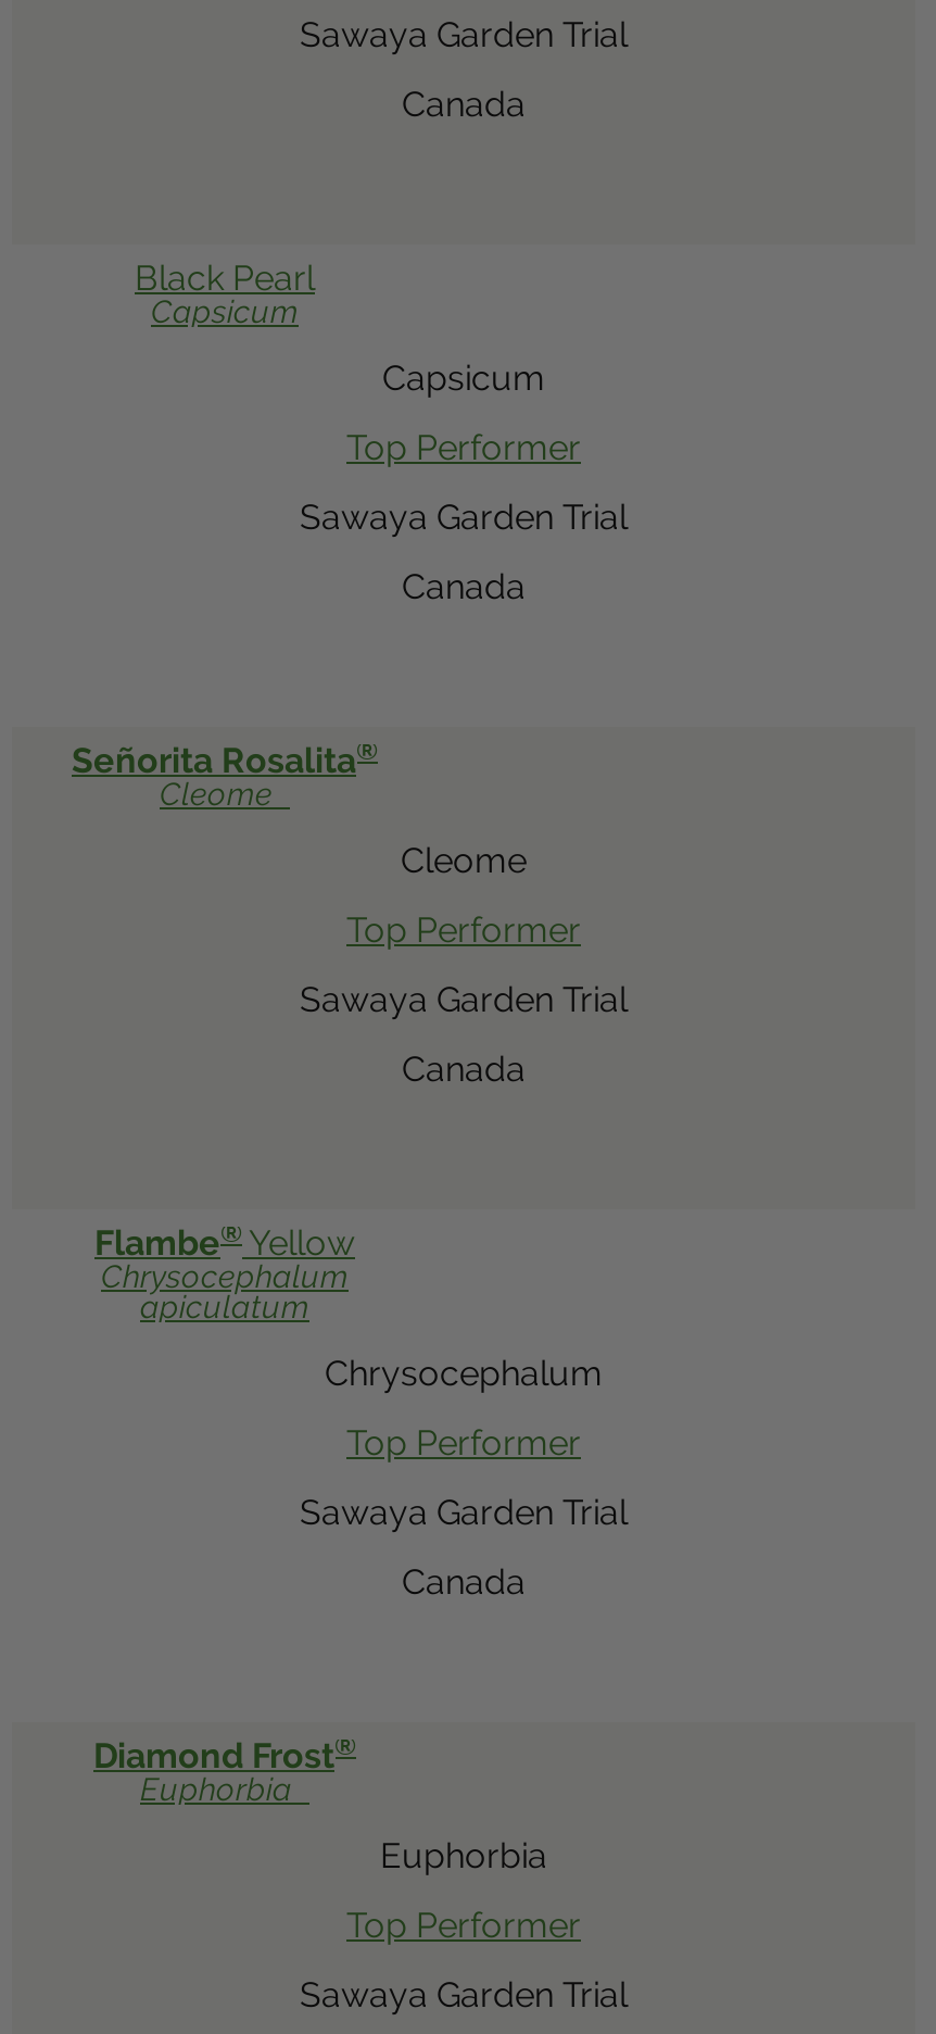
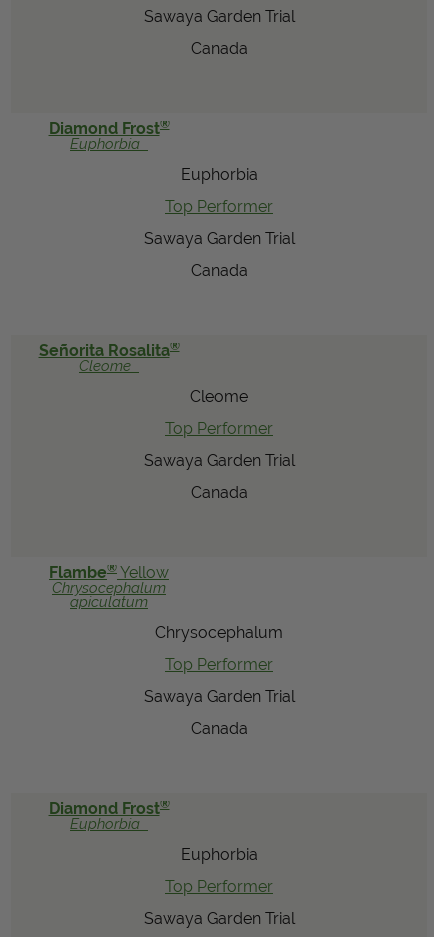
- Black Pearl
- Capsicum
+ Diamond Frost®
+ Euphorbia

- Capsicum
+ Euphorbia
